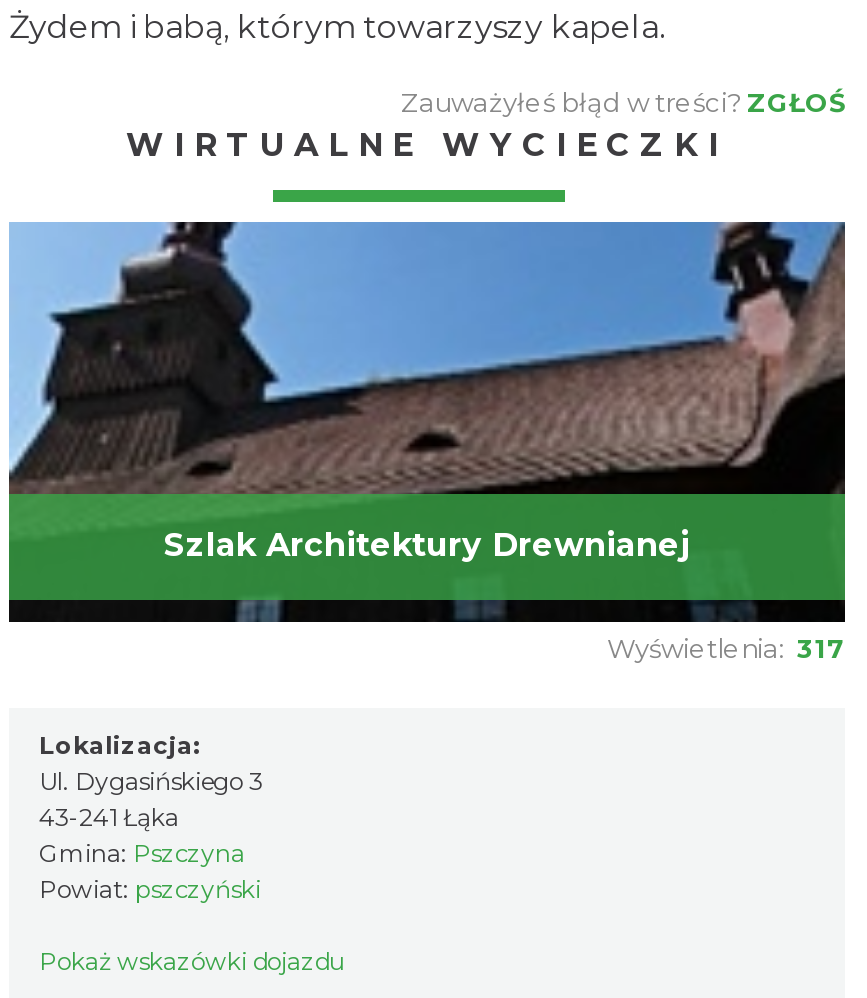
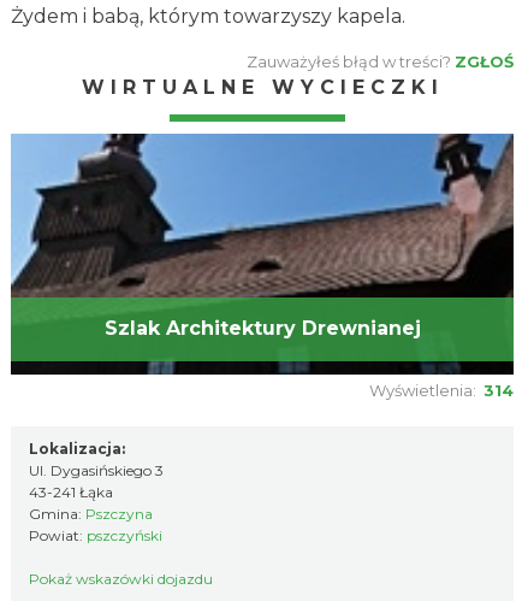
- Wyświetlenia: 317
+ Wyświetlenia: 314
